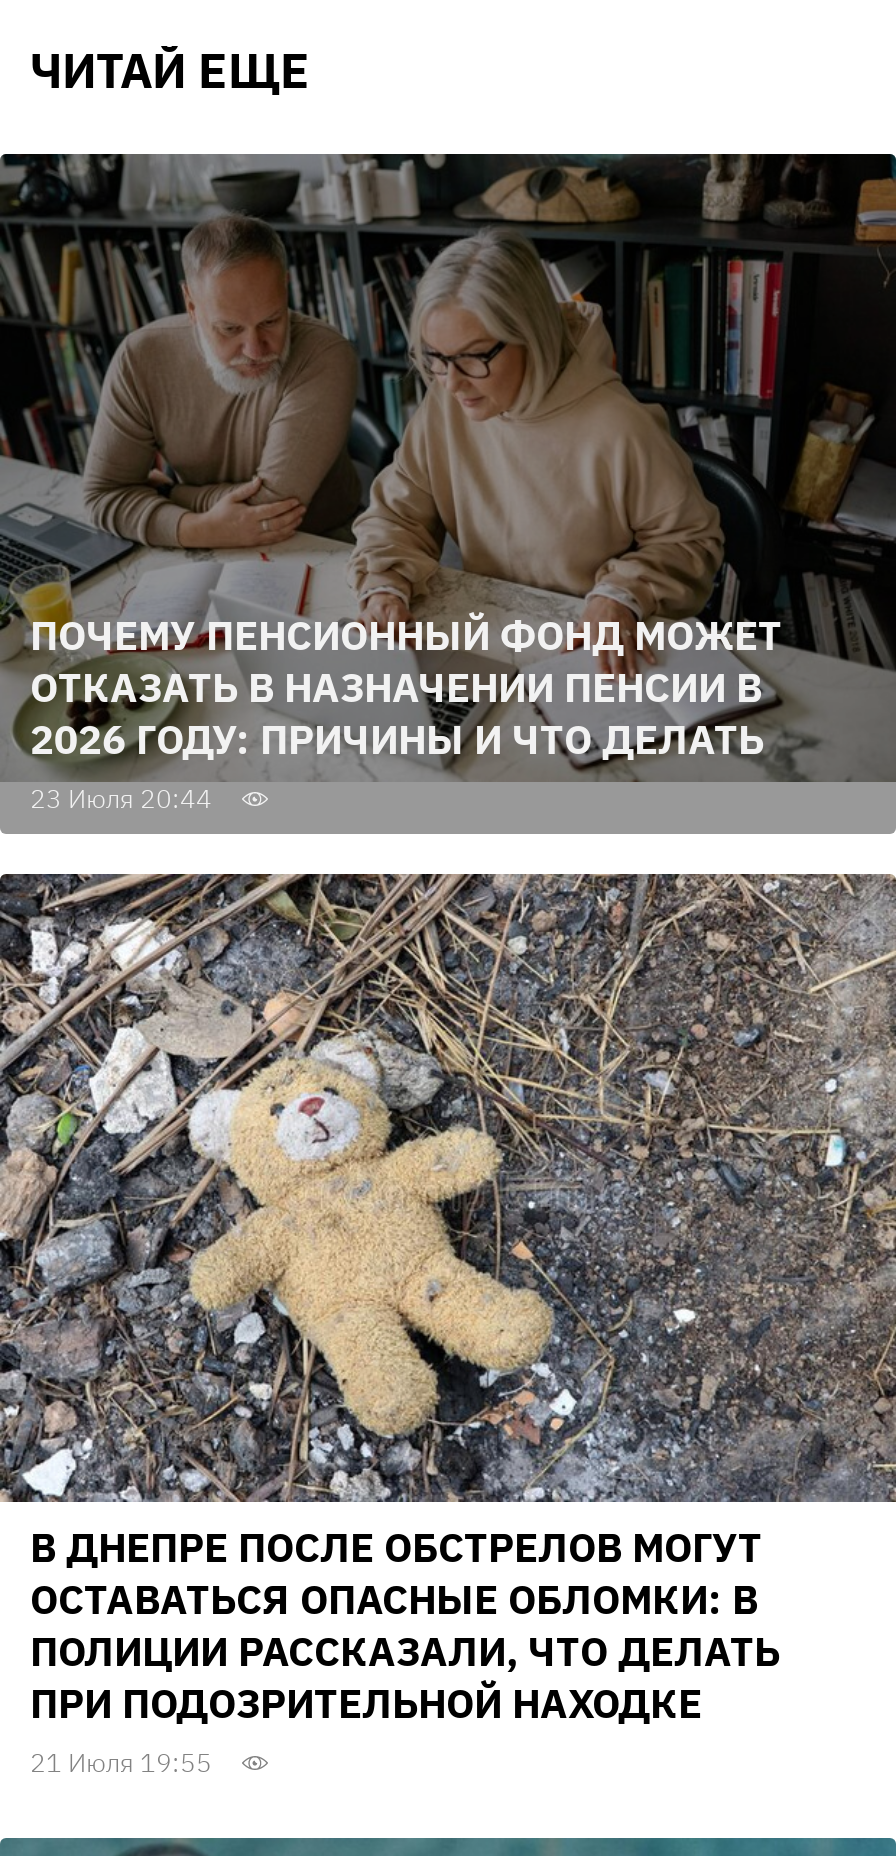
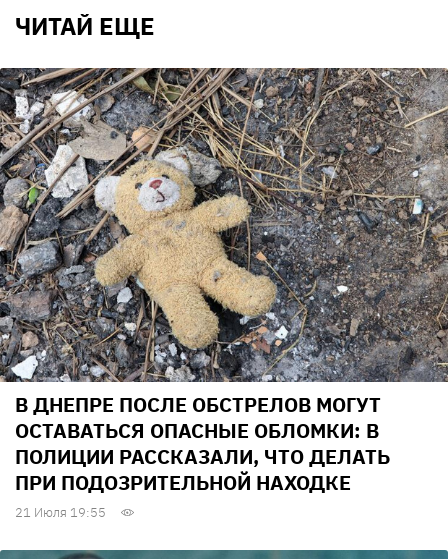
- [image]
- ПОЧЕМУ ПЕНСИОННЫЙ ФОНД МОЖЕТ
- ОТКАЗАТЬ В НАЗНАЧЕНИИ ПЕНСИИ В
- 2026 ГОДУ: ПРИЧИНЫ И ЧТО ДЕЛАТЬ
- 23 Июля 20:44
